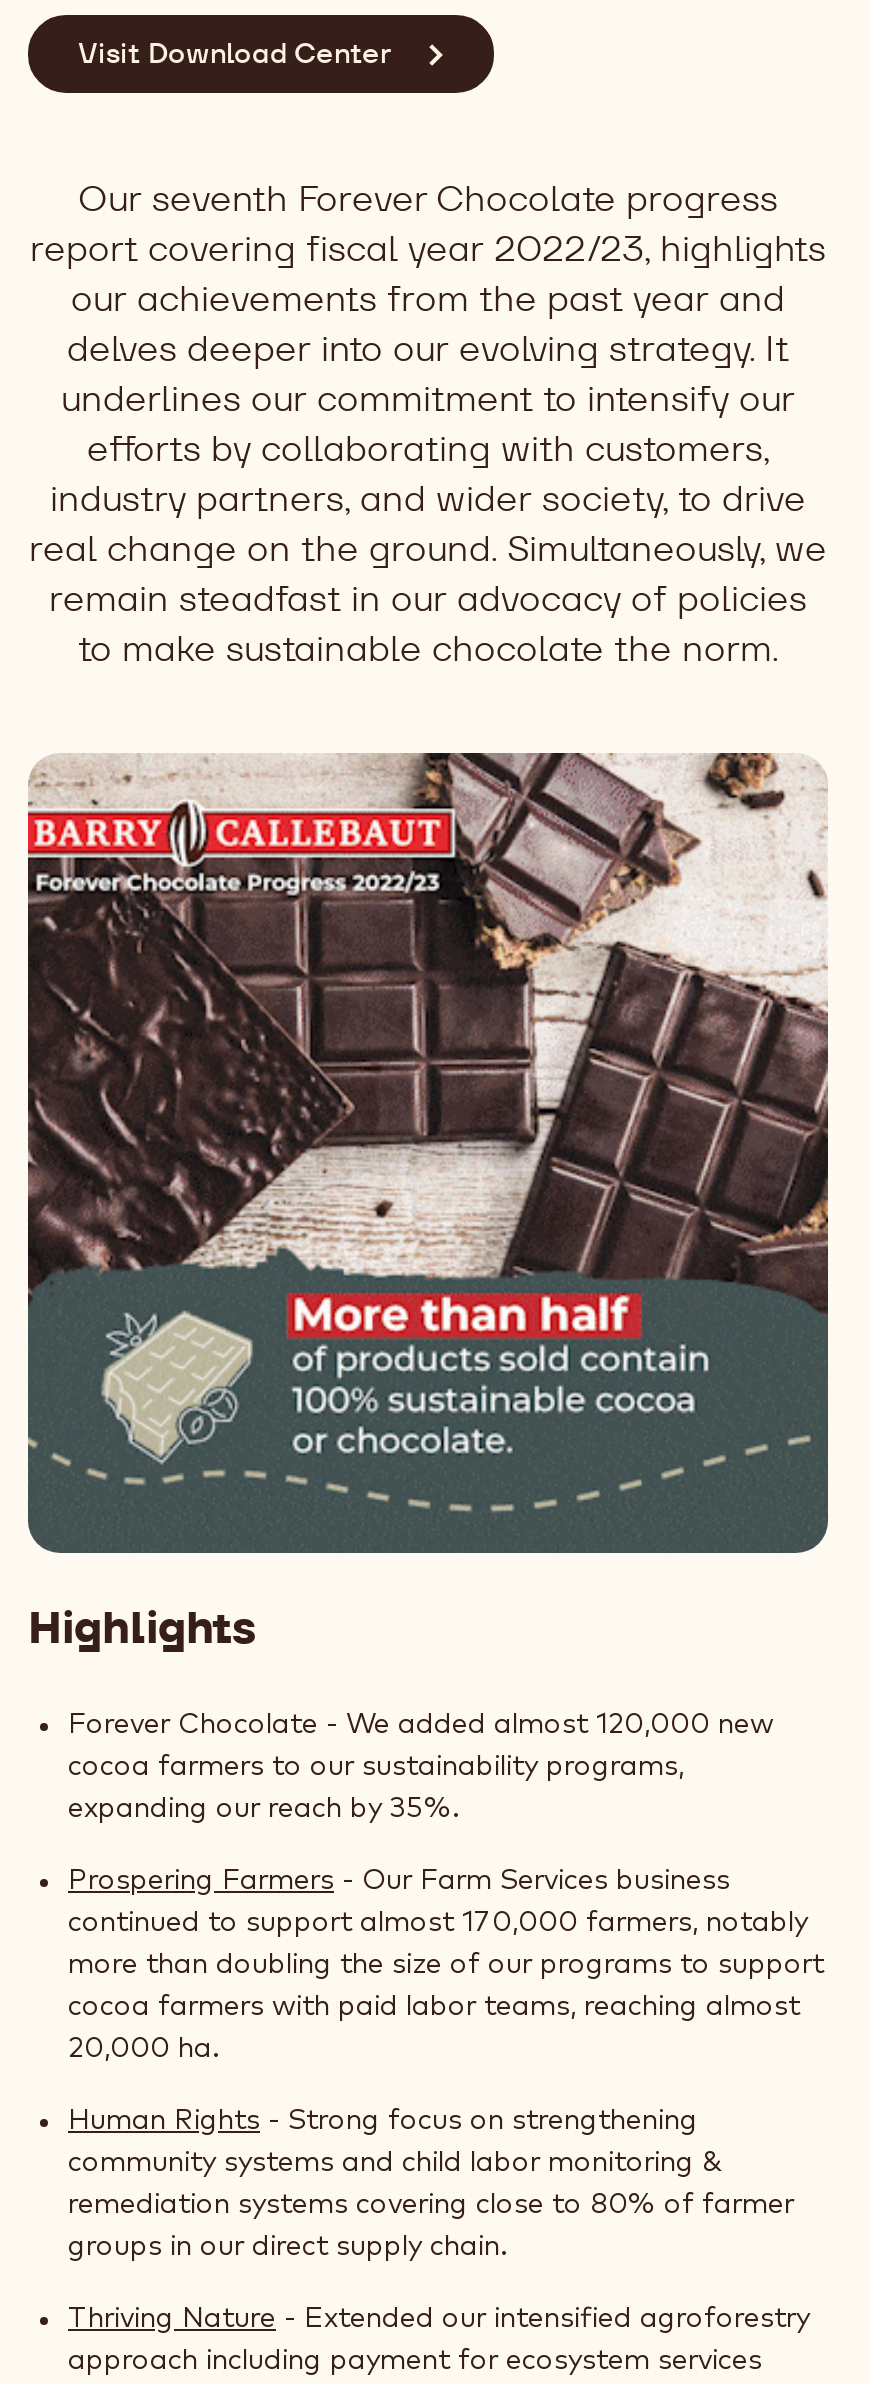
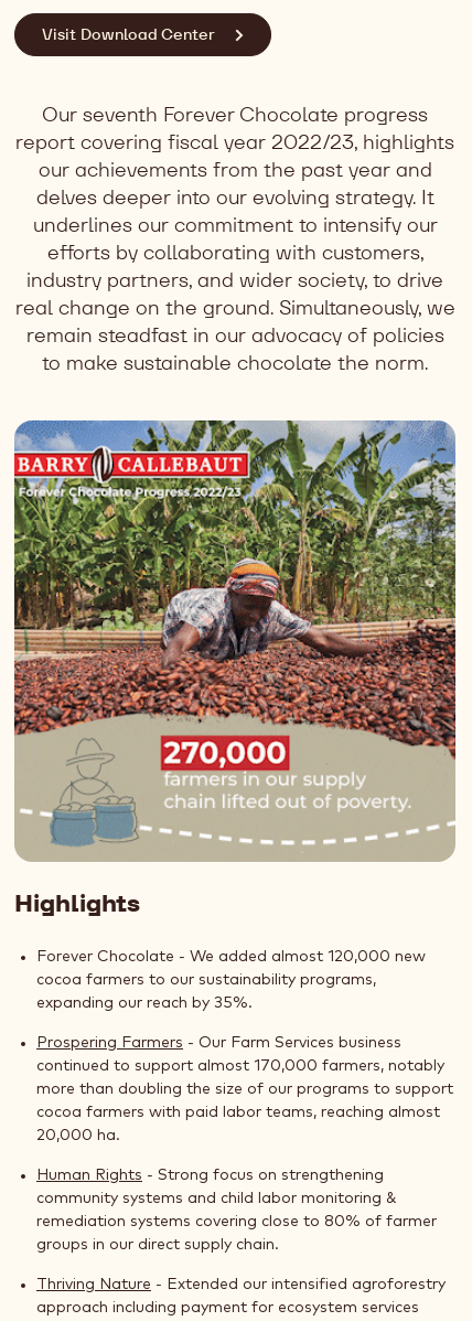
- [image]
+ [image]
